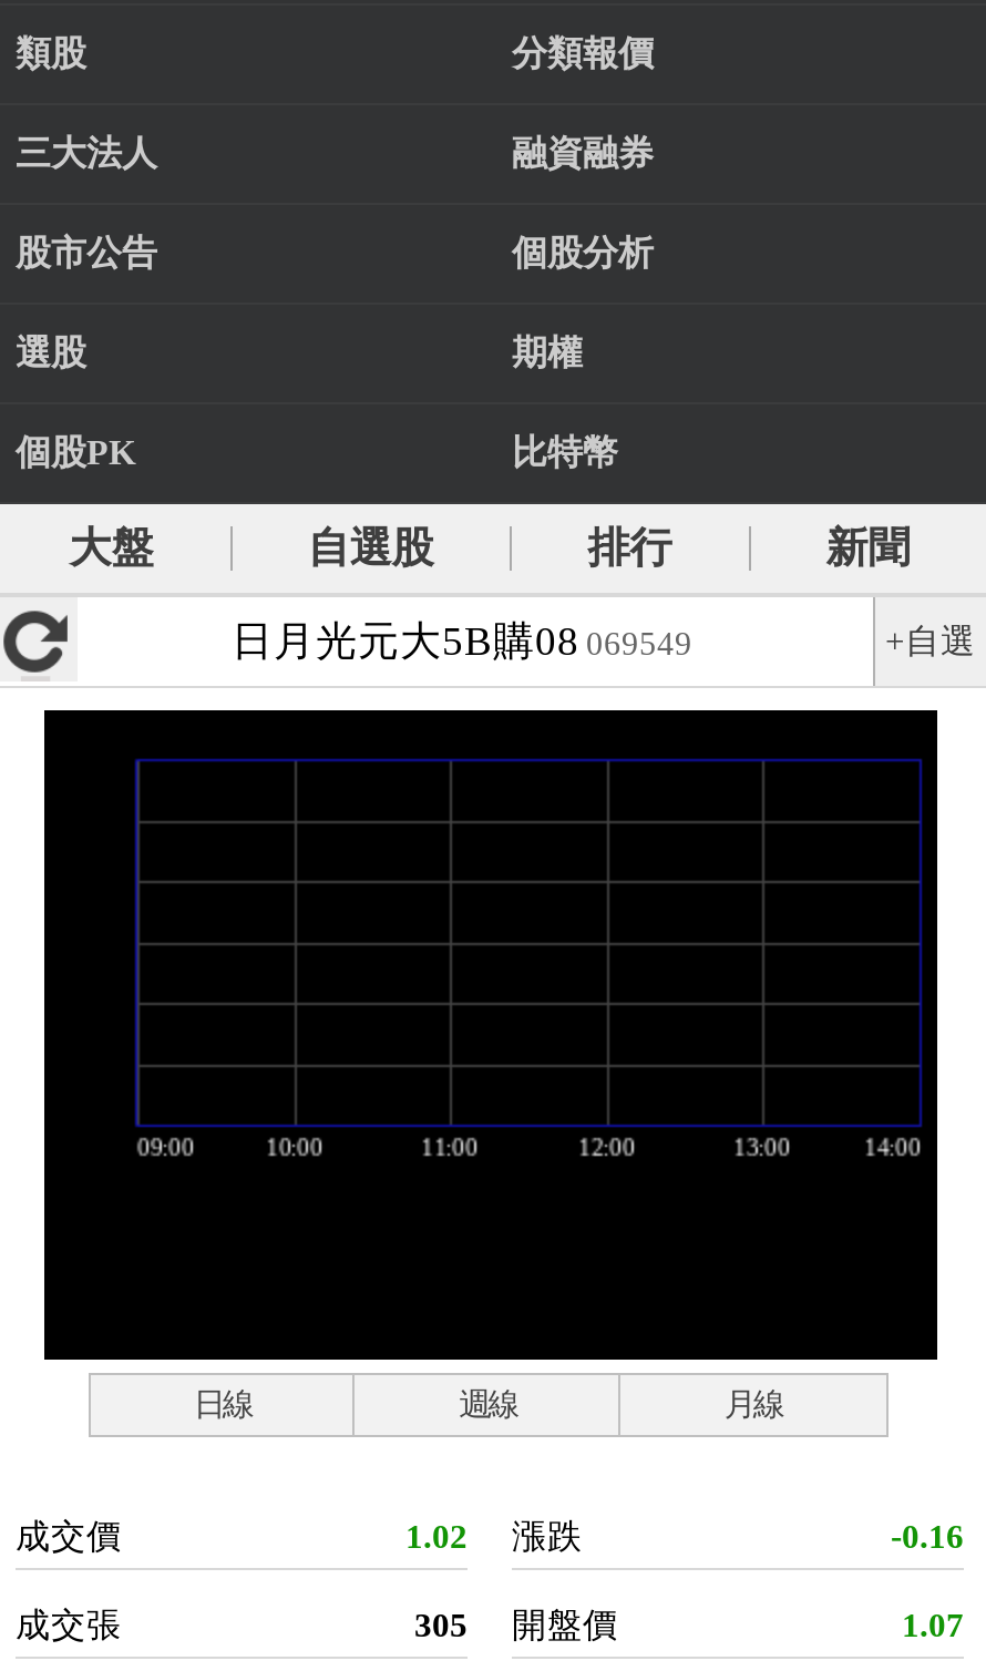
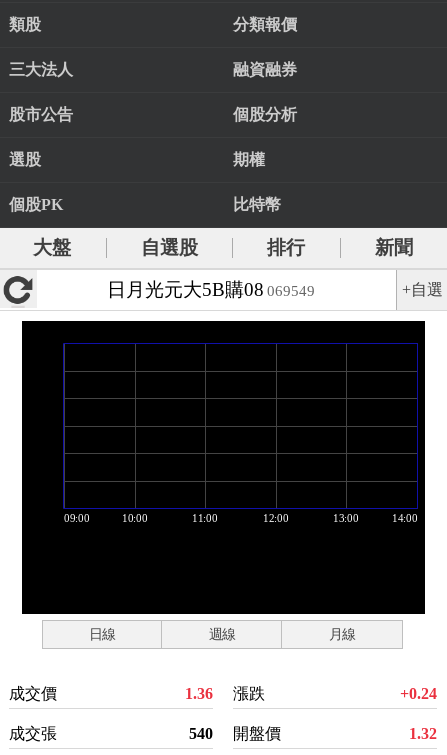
- 1.02 漲跌
+ 1.36 漲跌

- -0.16
+ +0.24

- 305 開盤價
+ 540 開盤價

- 1.07
+ 1.32
